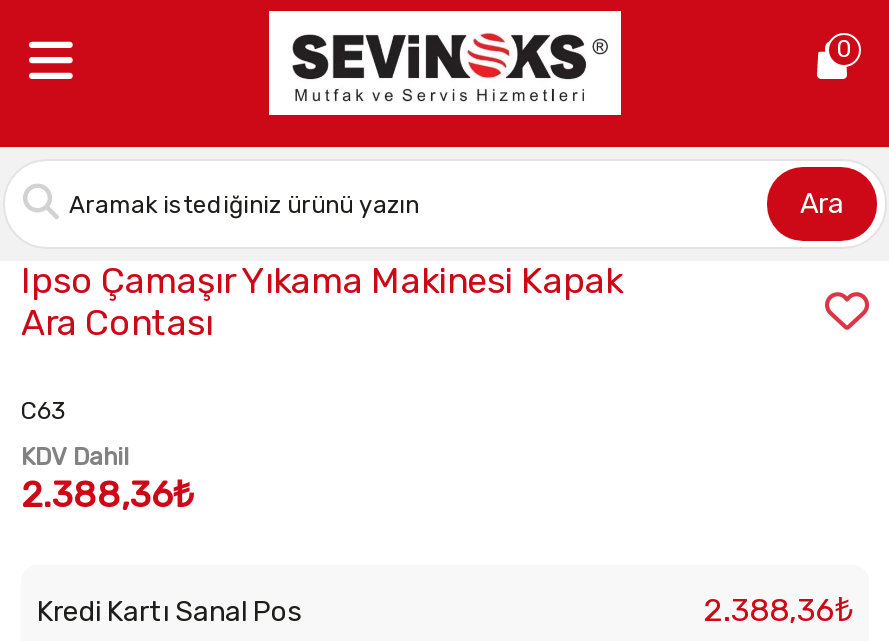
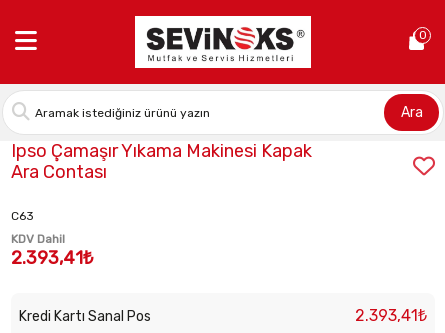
- 2.388,36₺
+ 2.393,41₺

- 2.388,36₺
+ 2.393,41₺
